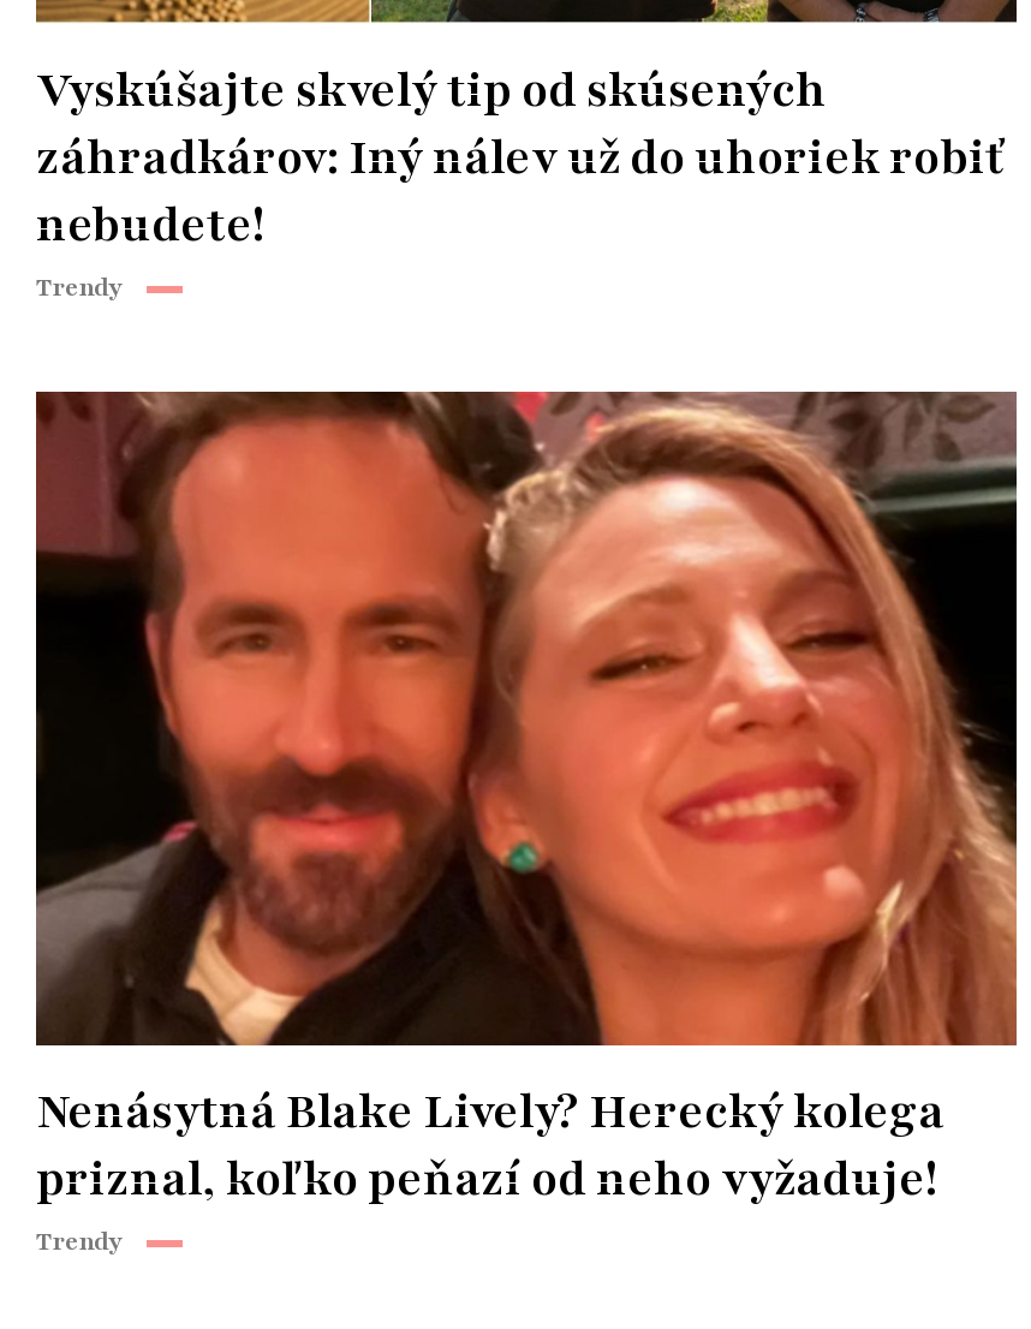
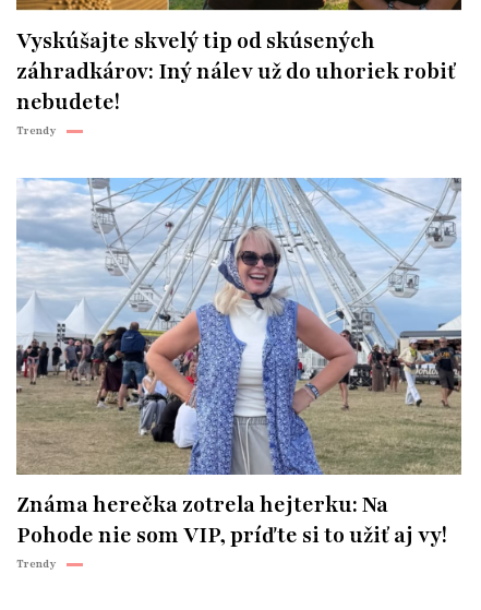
- [image]
- Nenásytná Blake Lively? Herecký kolega
- priznal, koľko peňazí od neho vyžaduje!
+ [image]
+ Známa herečka zotrela hejterku: Na
+ Pohode nie som VIP, príďte si to užiť aj vy!
